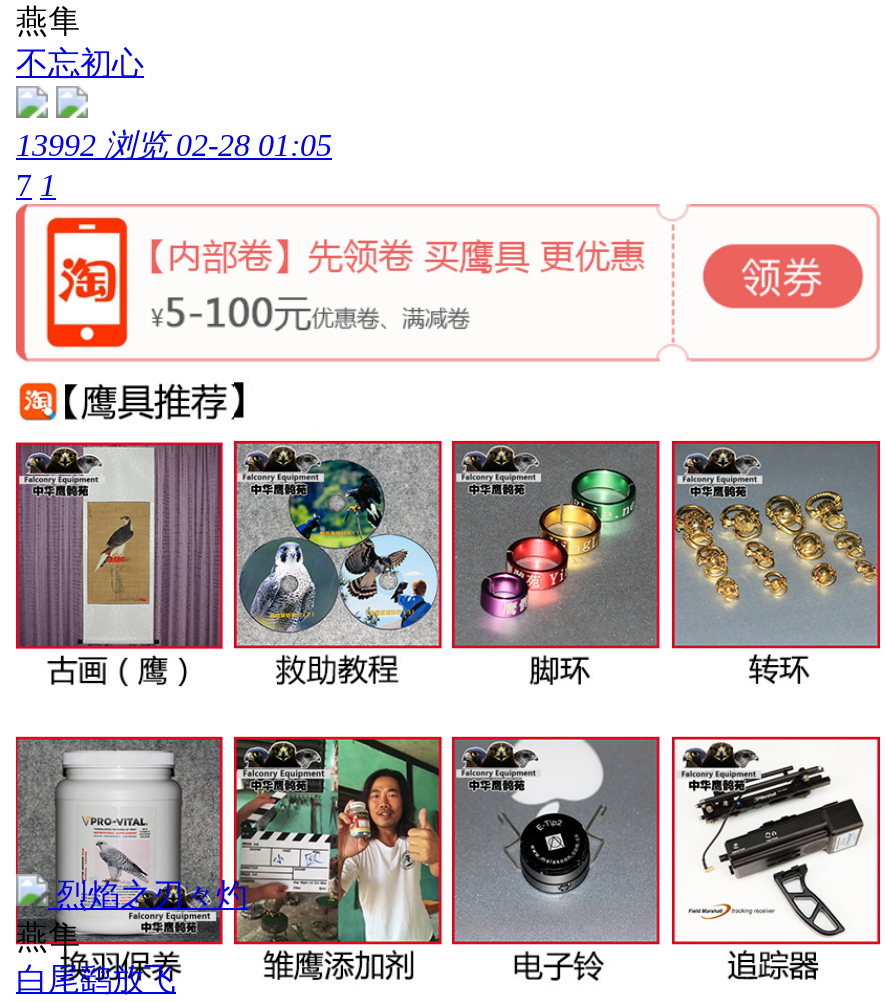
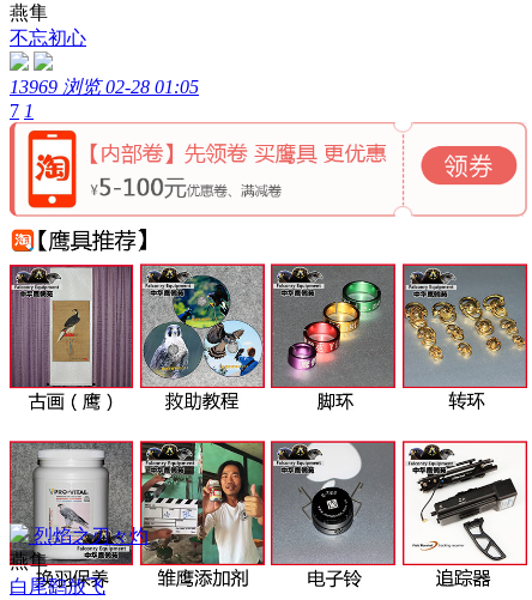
- 13992 浏览 02-28 01:05
+ 13969 浏览 02-28 01:05
